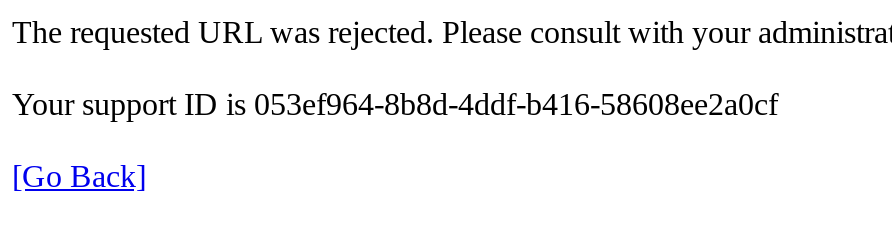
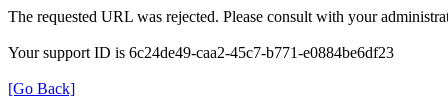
- Your support ID is 053ef964-8b8d-4ddf-b416-58608ee2a0cf
+ Your support ID is 6c24de49-caa2-45c7-b771-e0884be6df23
